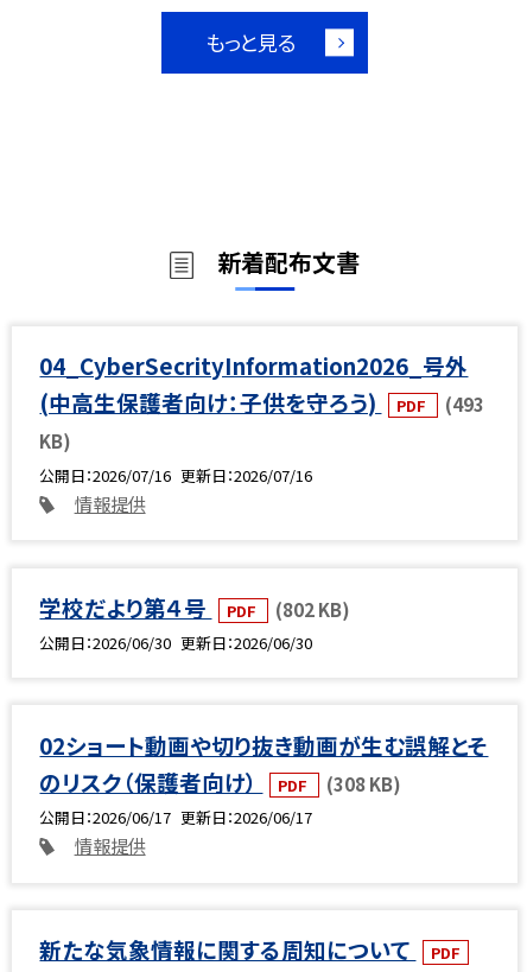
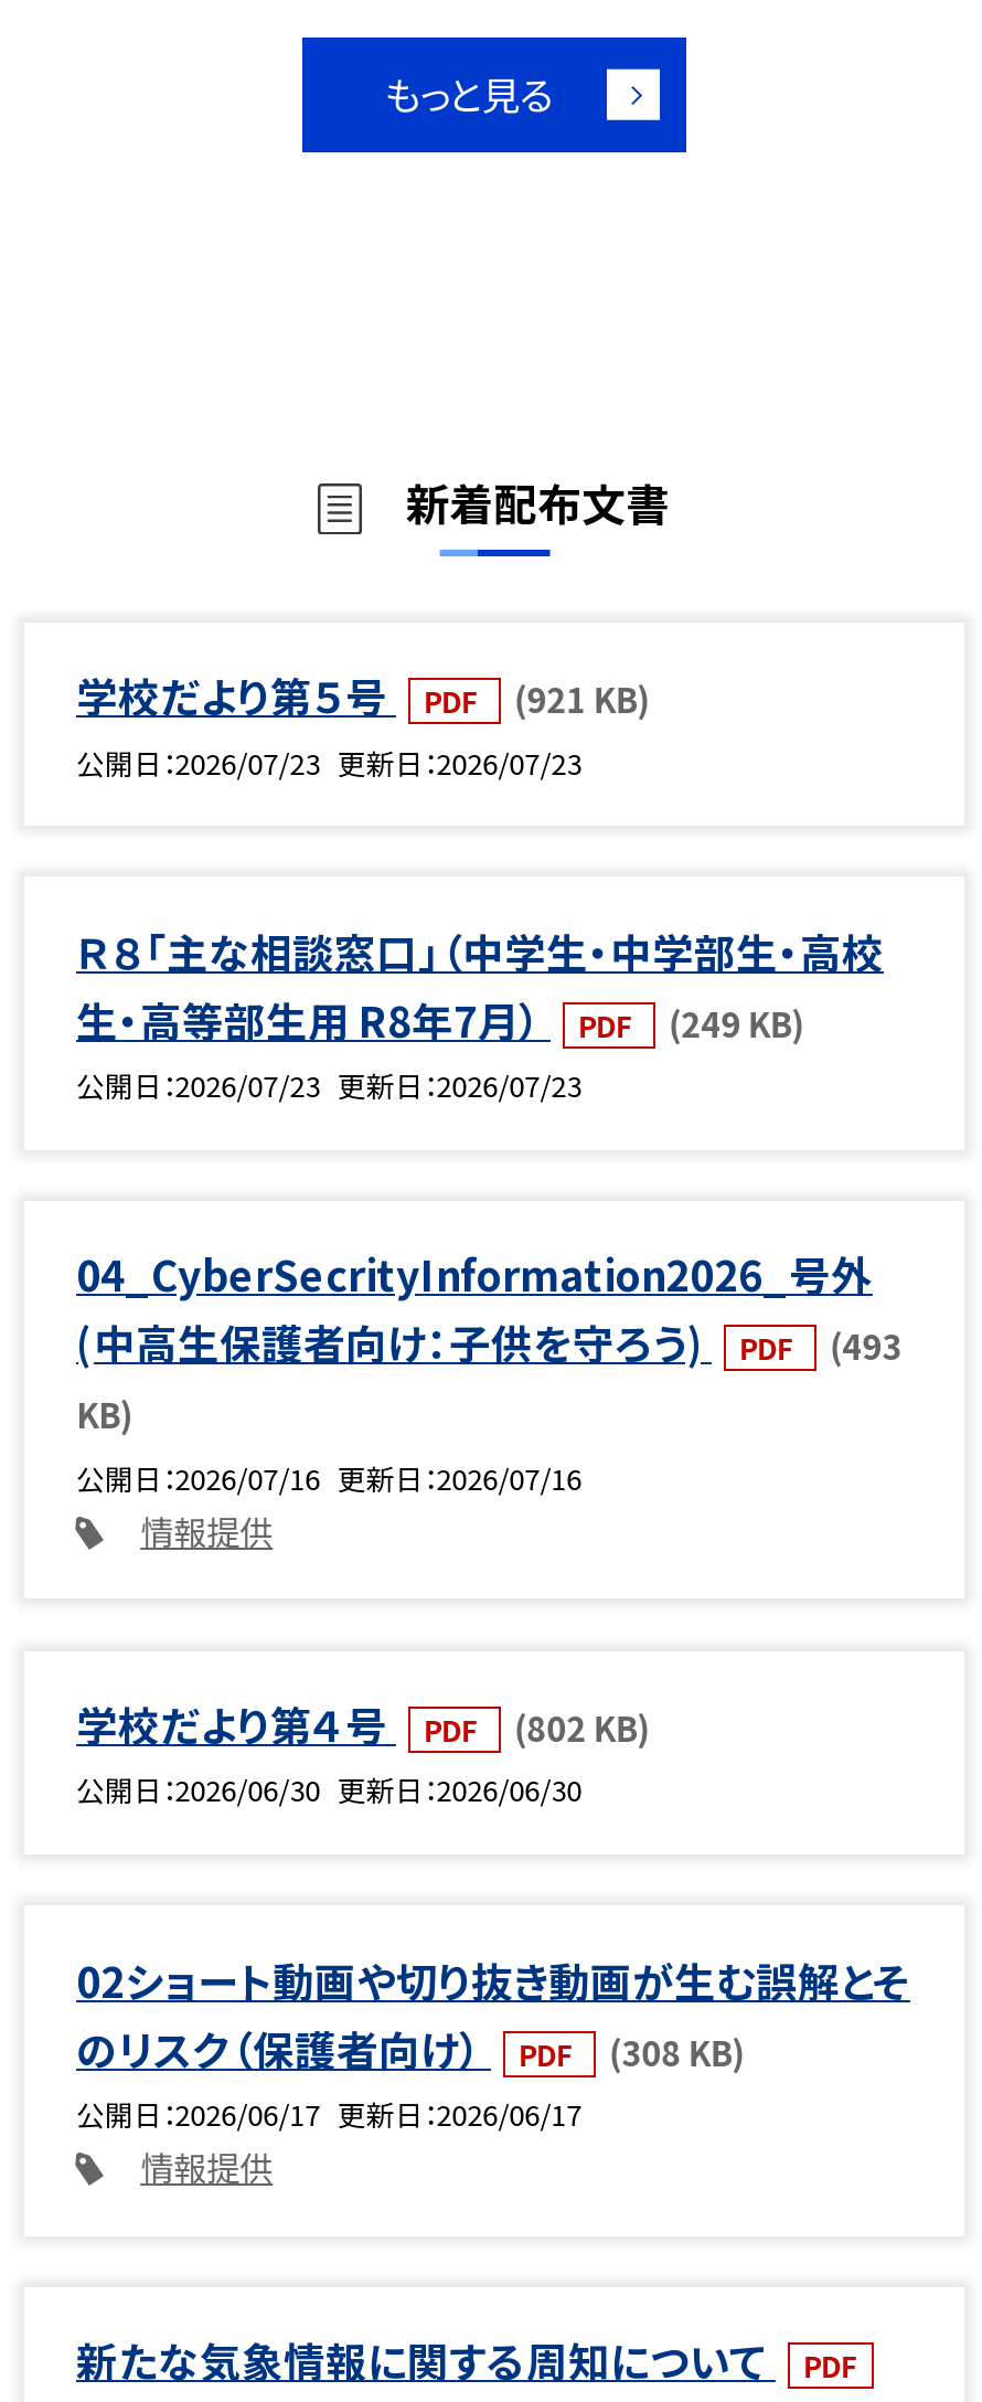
+ 学校だより第５号
+ PDF
+ (921 KB)
+ 公開日 2026/07/23 更新日 2026/07/23
+ Ｒ８「主な相談窓口」（中学生・中学部生・高校
+ 生・高等部生用 R8年7月）
+ PDF
+ (249 KB)
+ 公開日 2026/07/23 更新日 2026/07/23
